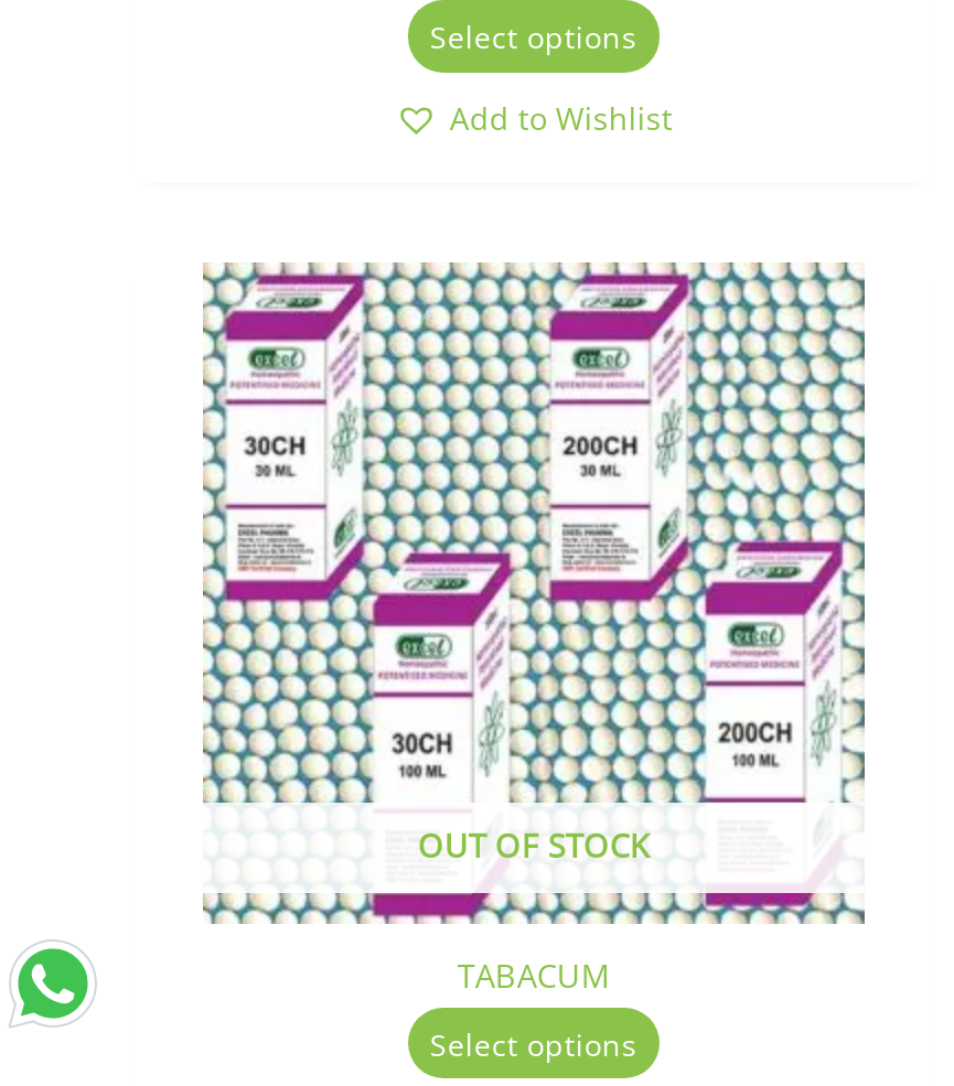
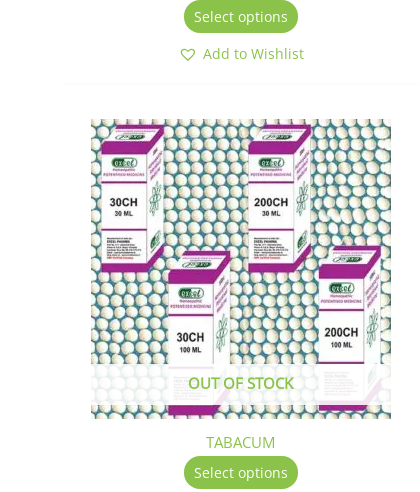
- [image]
